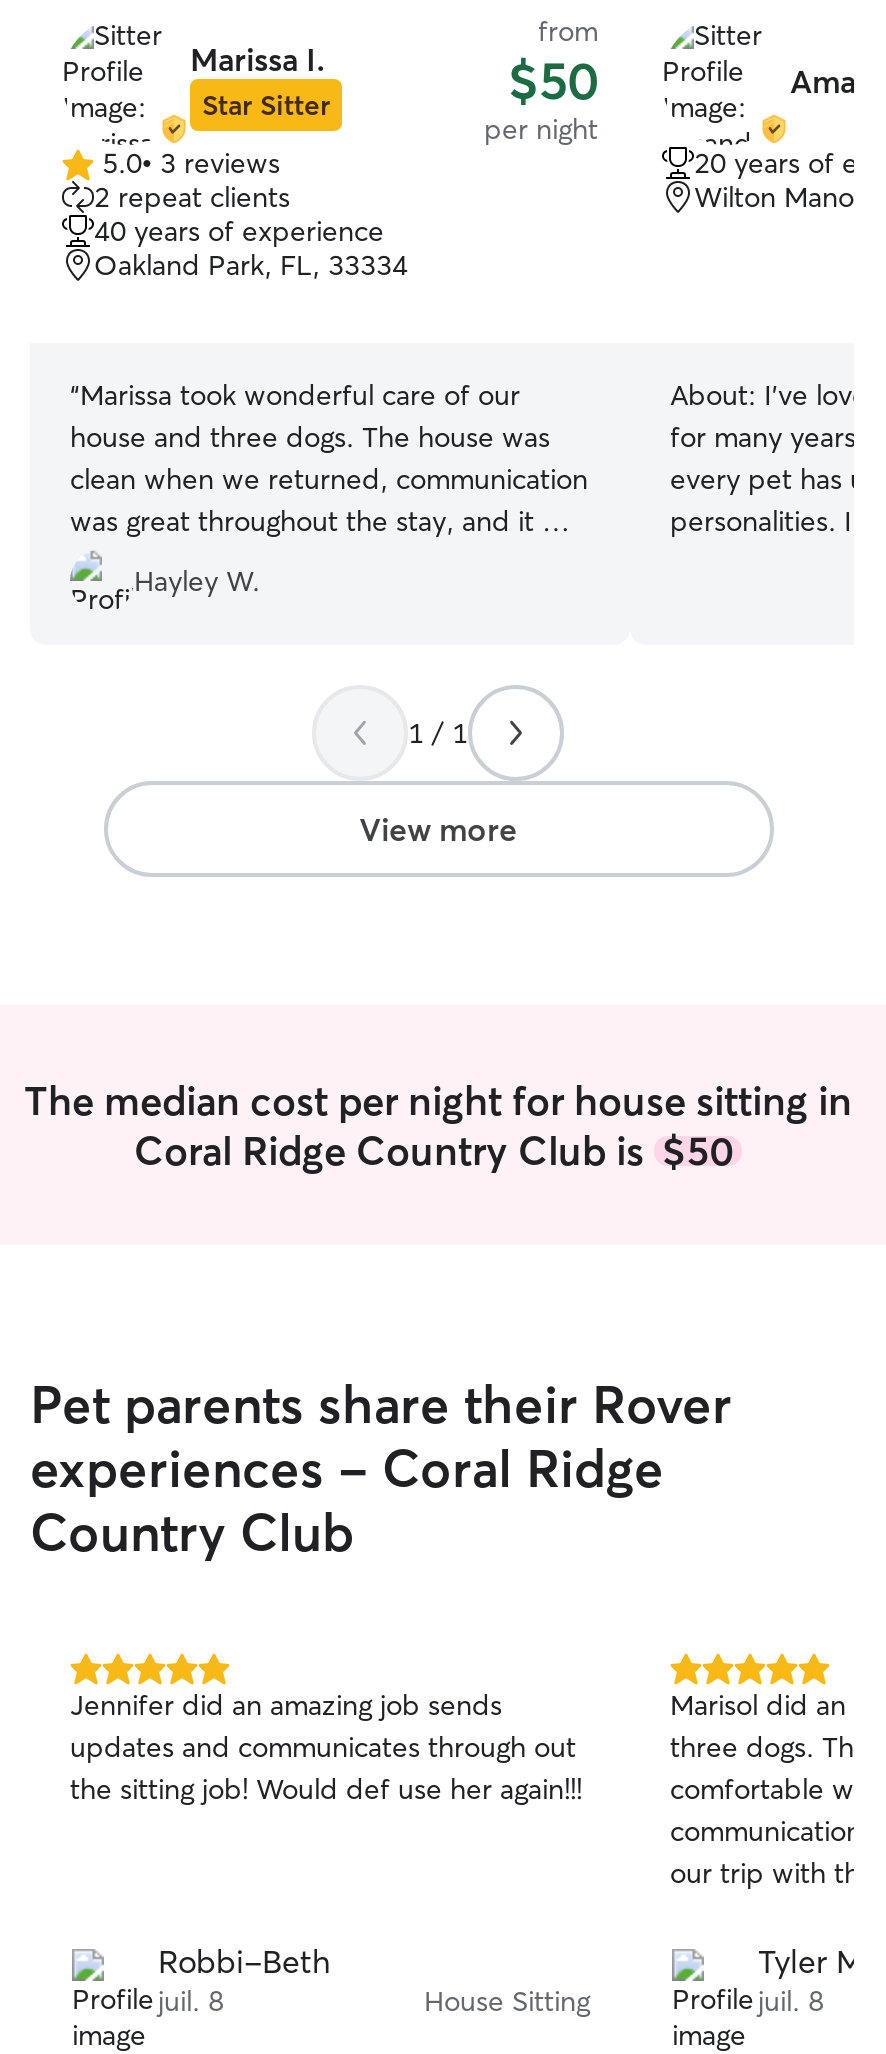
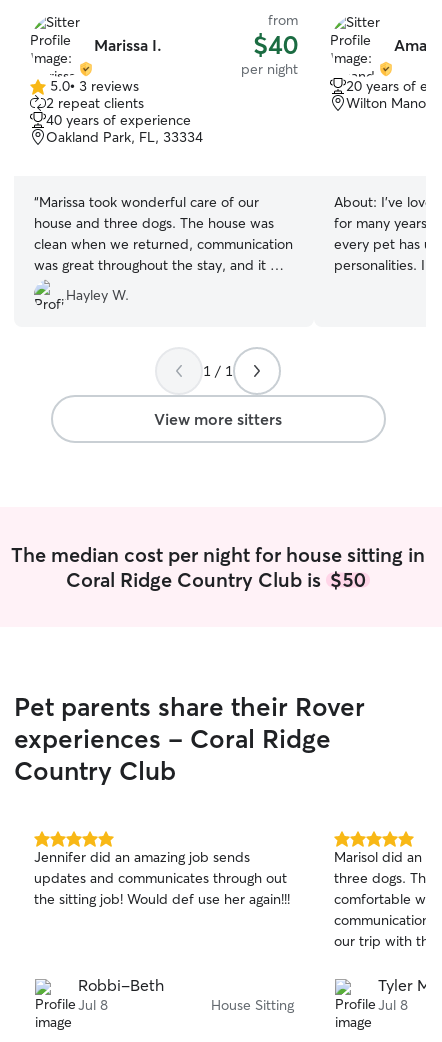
- $50
+ $40

- Star Sitter

- View more
+ View more sitters

- juil. 8
+ Jul 8

- juil. 8
+ Jul 8
